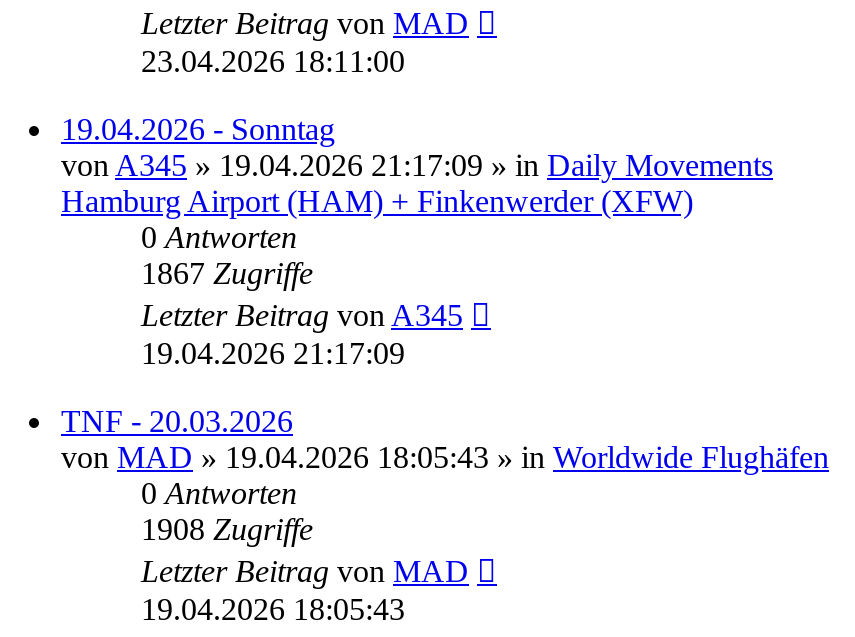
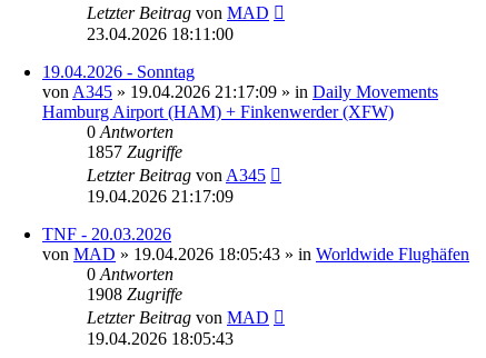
- 1867 Zugriffe
+ 1857 Zugriffe
